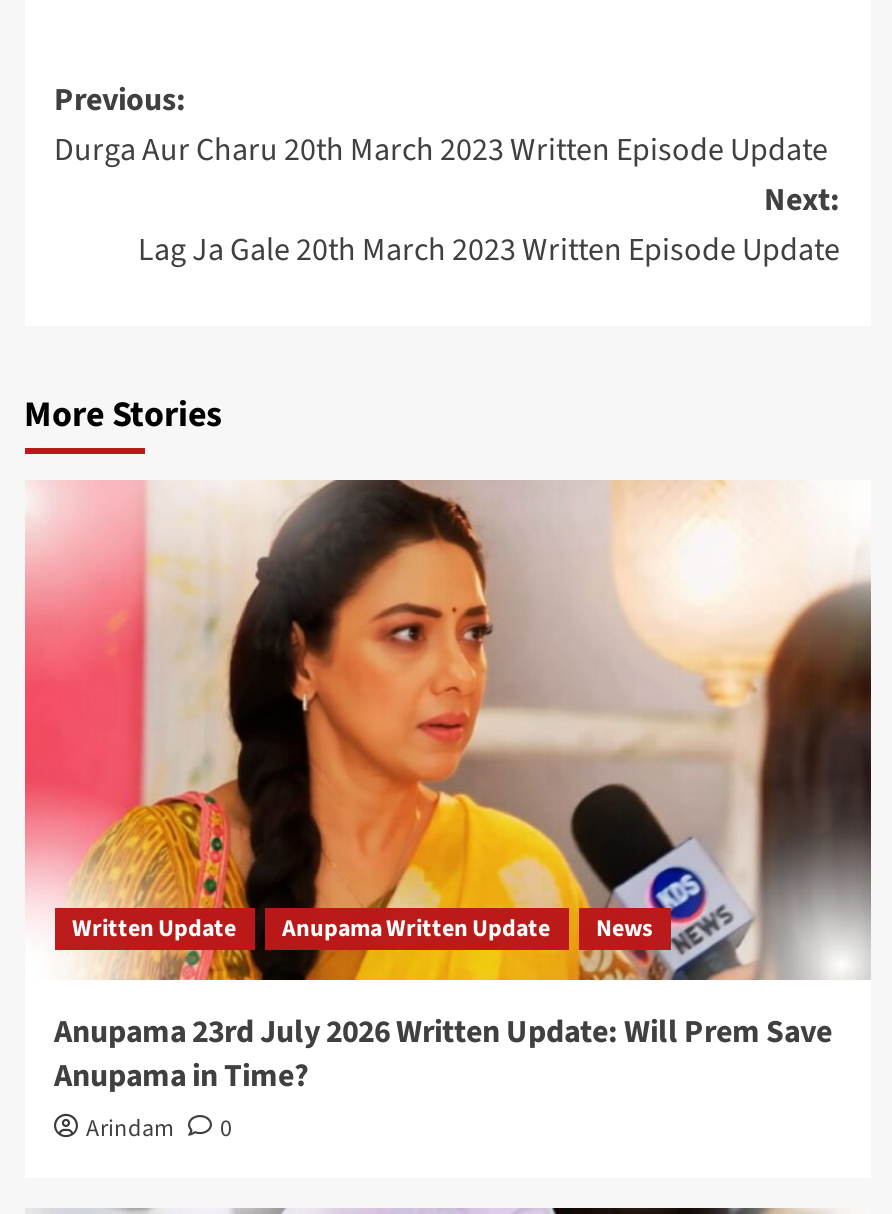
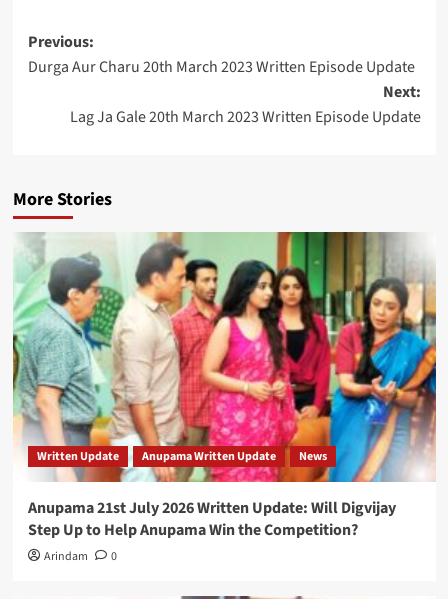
- [image]
- Anupama 23rd July 2026 Written Update: Will Prem Save
- Anupama in Time?
+ [image]
+ Anupama 21st July 2026 Written Update: Will Digvijay
+ Step Up to Help Anupama Win the Competition?
